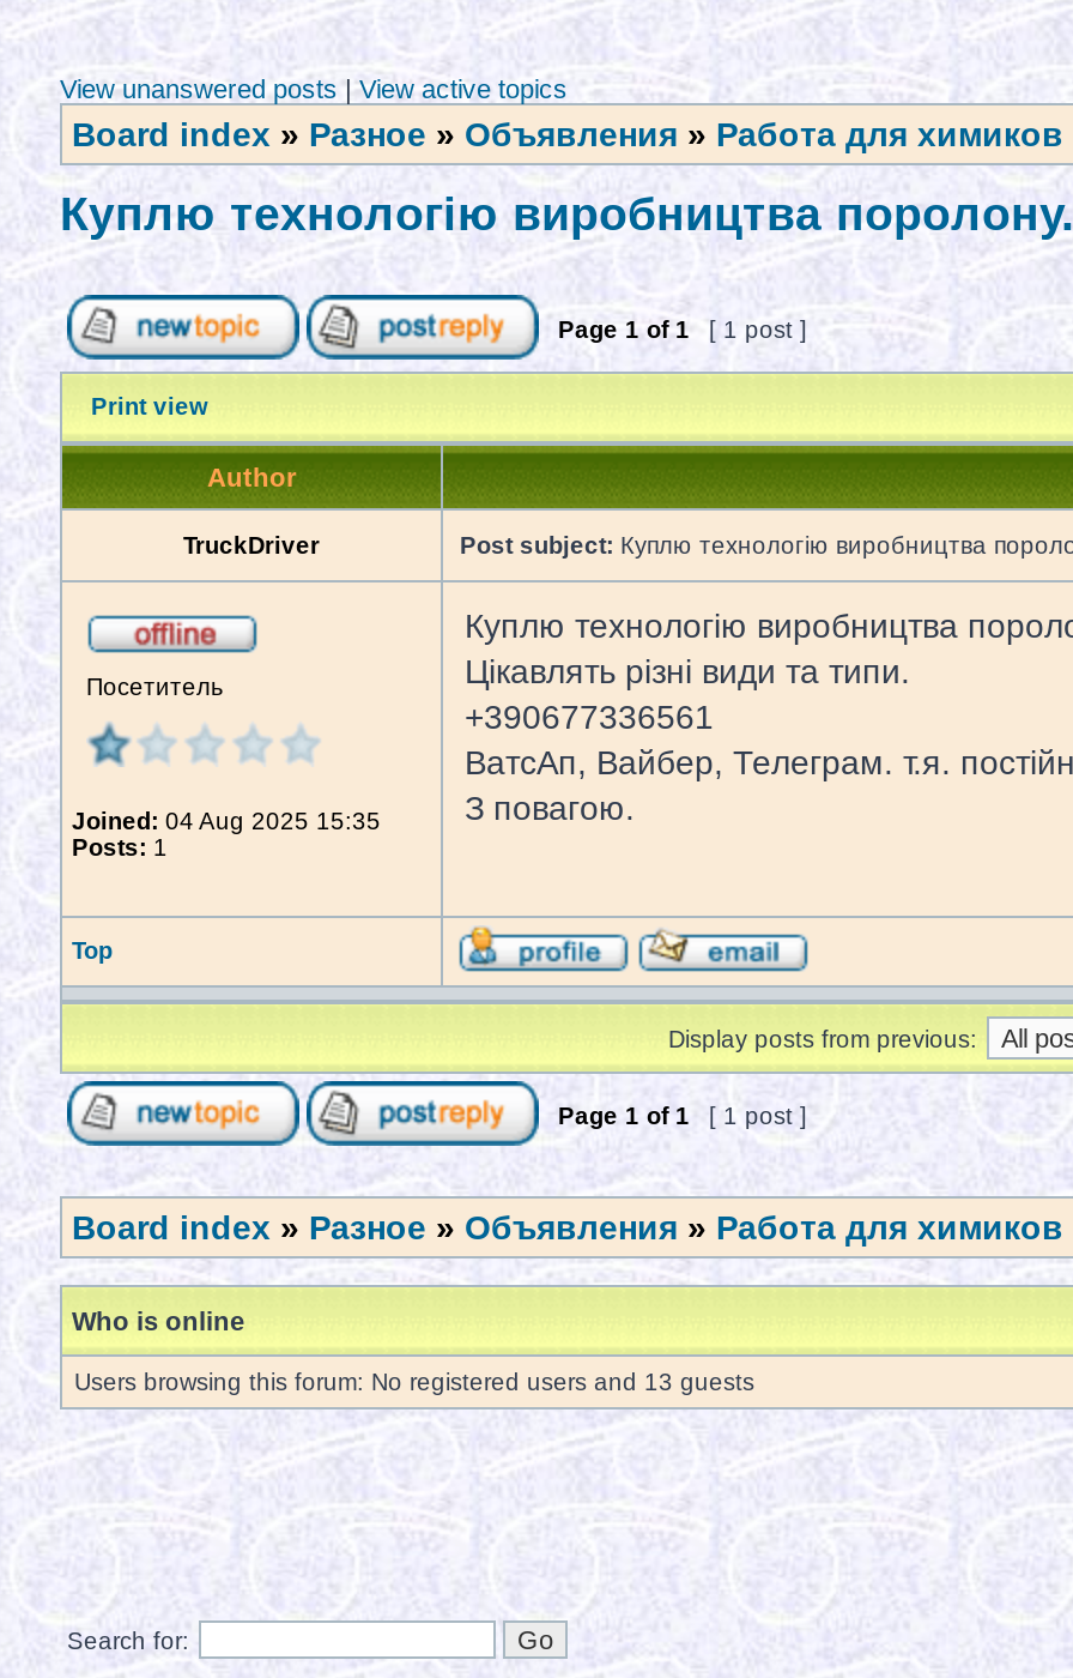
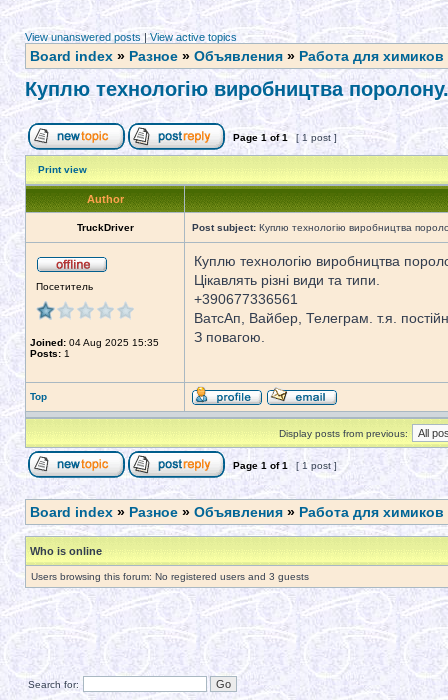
- Users browsing this forum: No registered users and 13 guests
+ Users browsing this forum: No registered users and 3 guests
